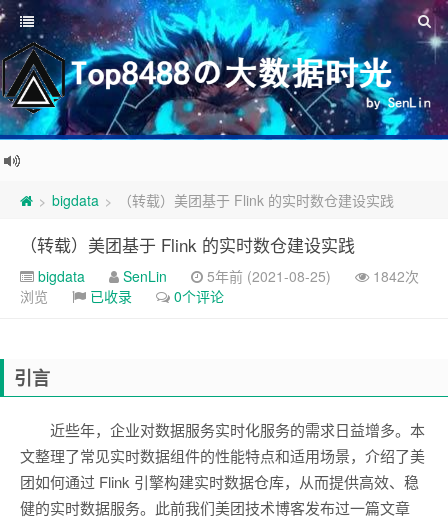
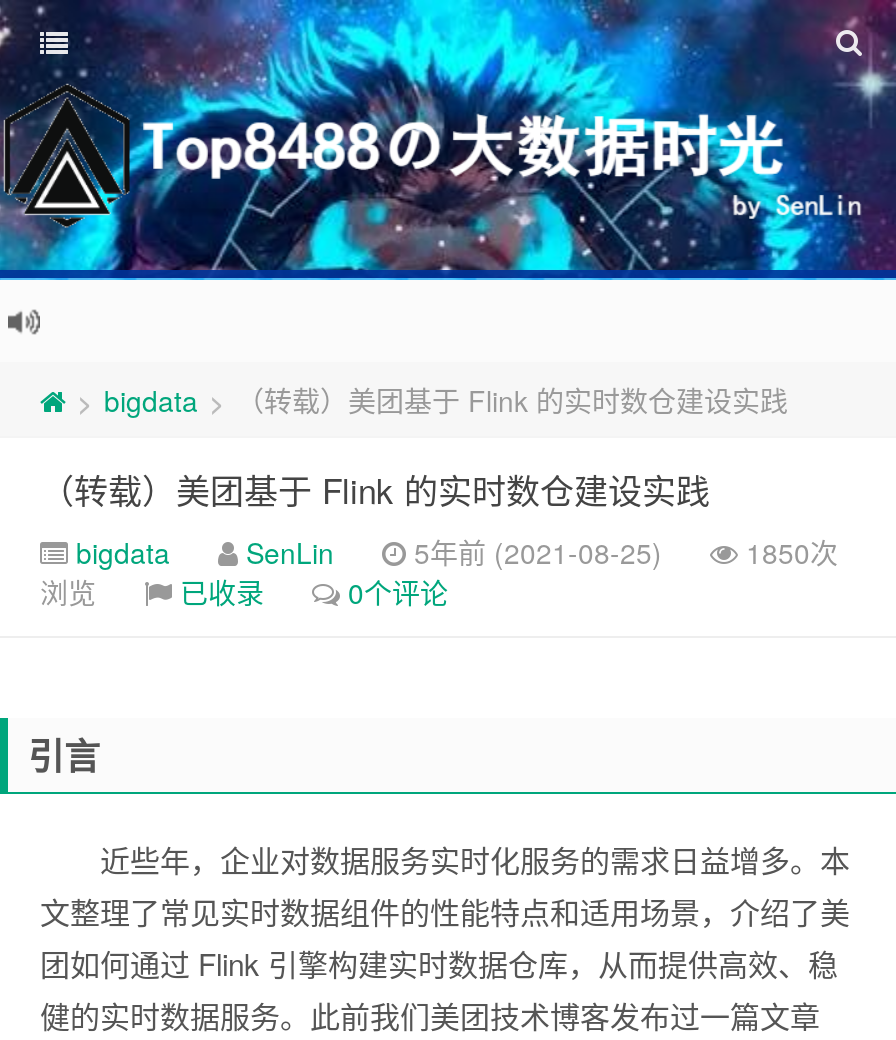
- bigdata SenLin 5年前 (2021-08-25) 1842次
+ bigdata SenLin 5年前 (2021-08-25) 1850次
